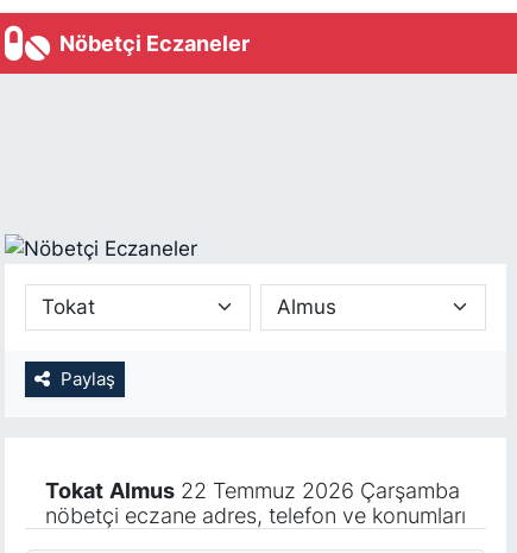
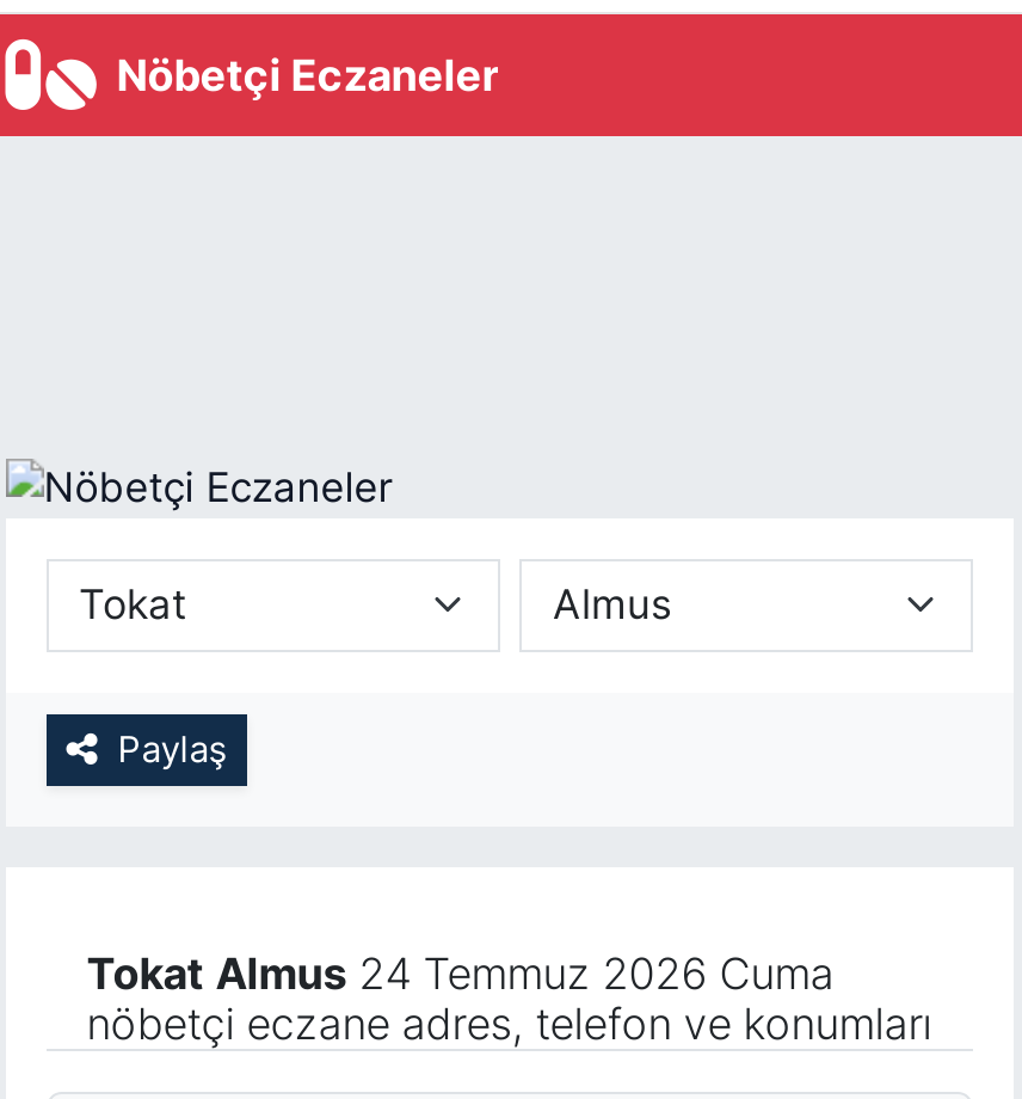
- Tokat Almus 22 Temmuz 2026 Çarşamba
+ Tokat Almus 24 Temmuz 2026 Cuma
